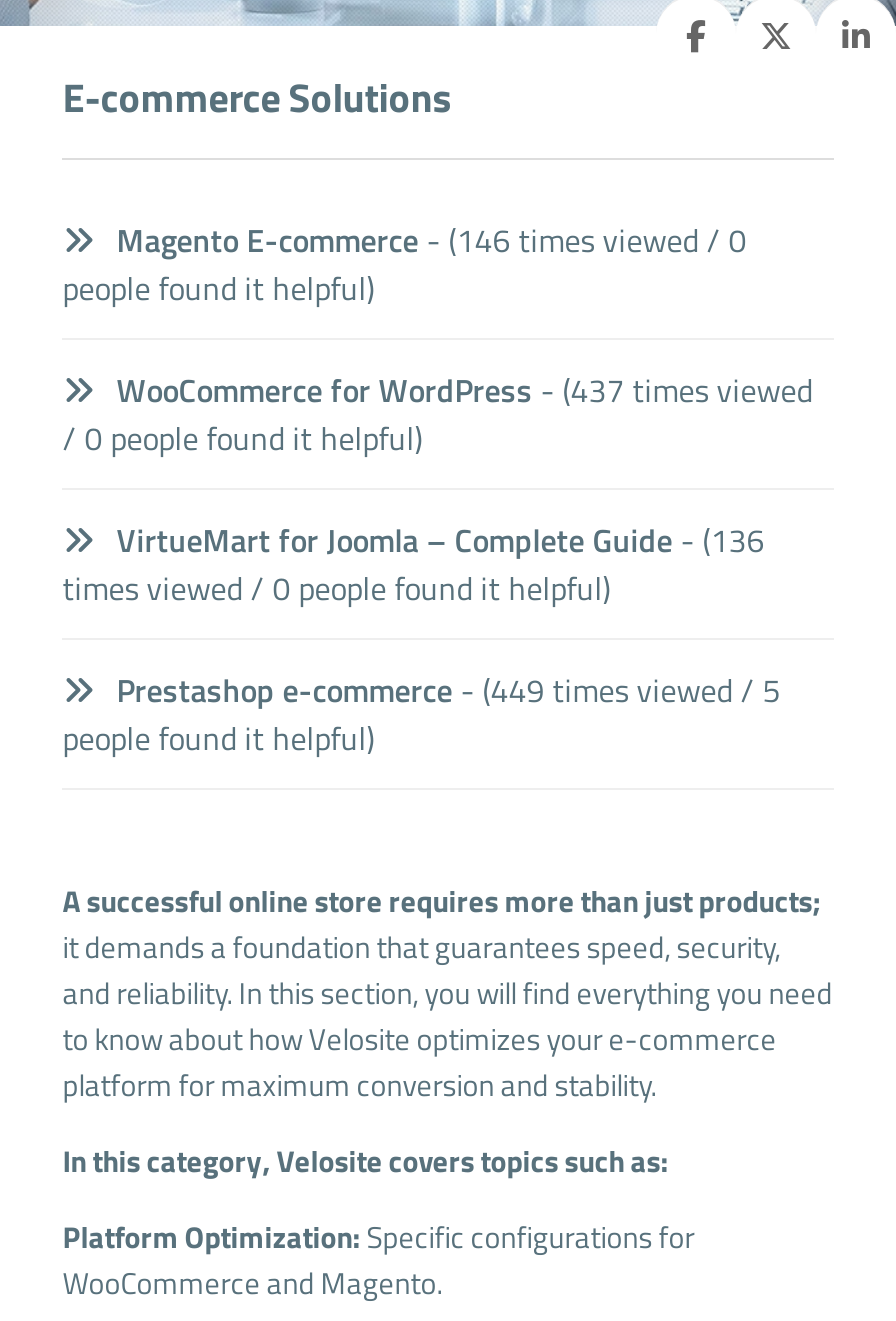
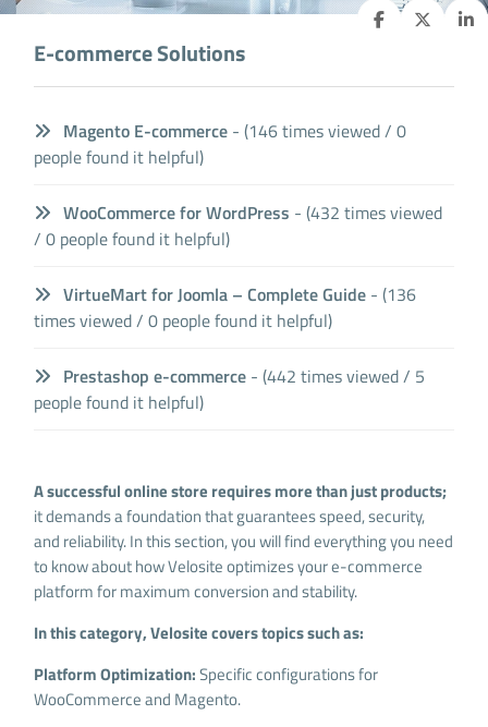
- WooCommerce for WordPress - (437 times viewed
+ WooCommerce for WordPress - (432 times viewed

- Prestashop e-commerce - (449 times viewed / 5
+ Prestashop e-commerce - (442 times viewed / 5
